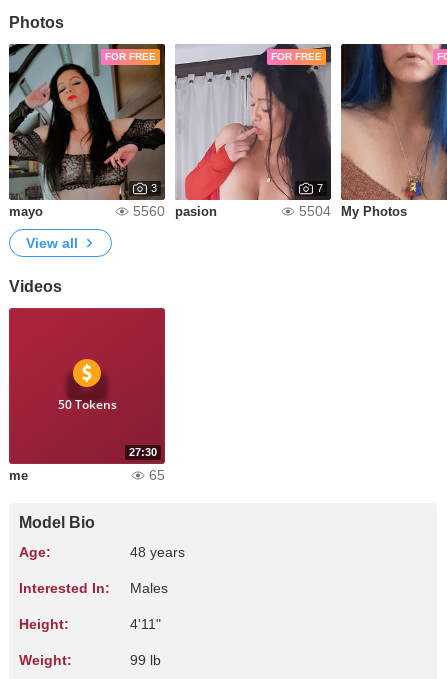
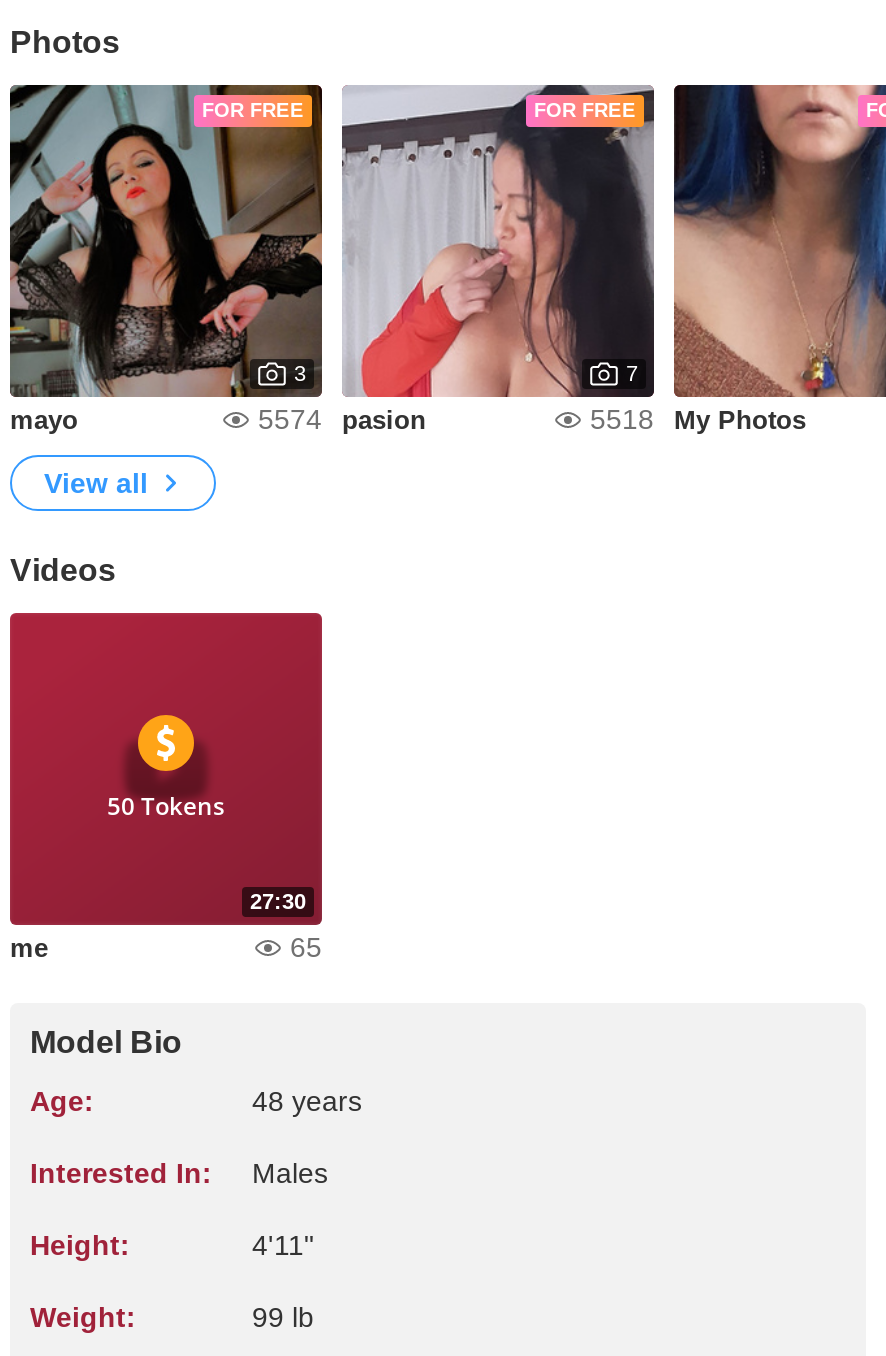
- 5560 pasion
+ 5574 pasion

- 5504 My Photos
+ 5518 My Photos
